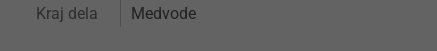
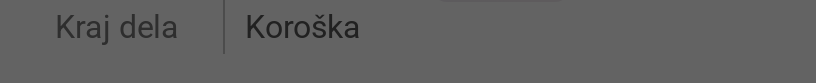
- Medvode
+ Koroška
